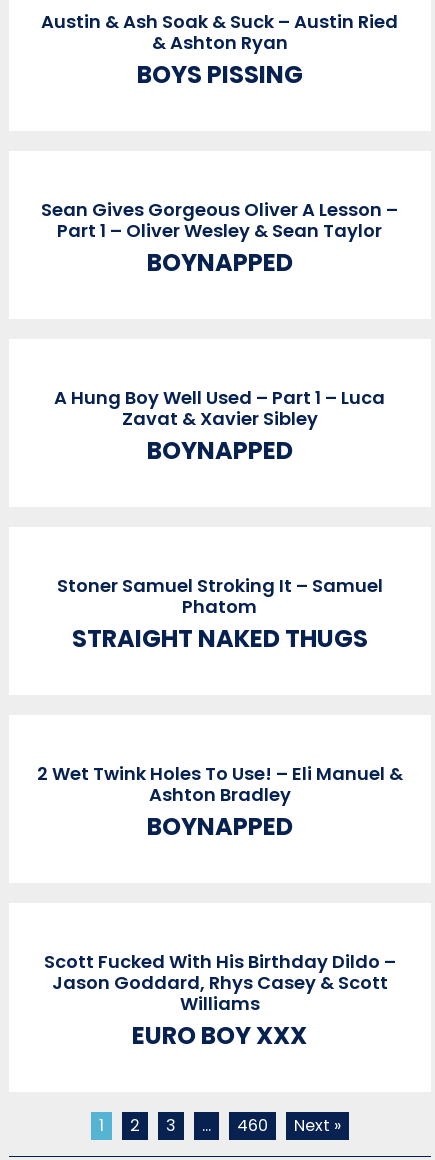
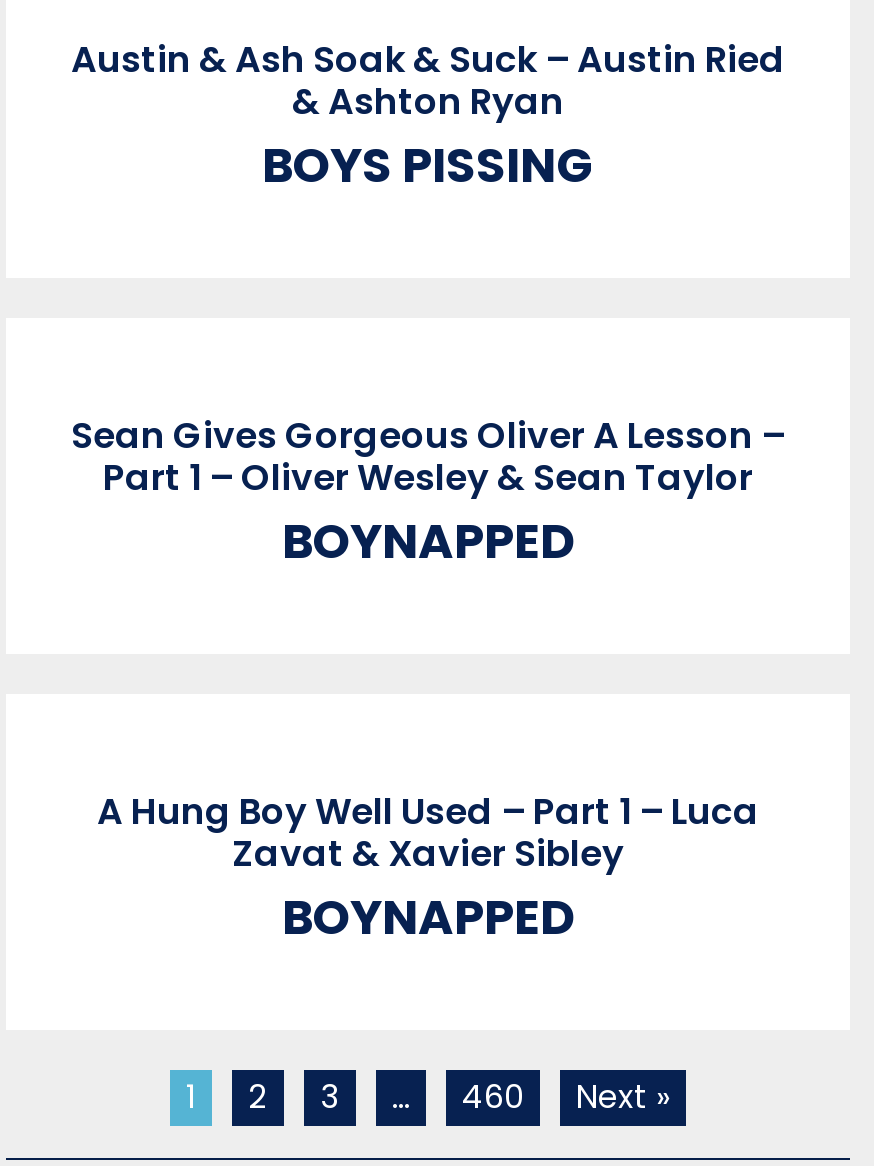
- Stoner Samuel Stroking It – Samuel
- Phatom
- STRAIGHT NAKED THUGS

- 2 Wet Twink Holes To Use! – Eli Manuel &
- Ashton Bradley
- BOYNAPPED

- Scott Fucked With His Birthday Dildo –
- Jason Goddard, Rhys Casey & Scott
- Williams
- EURO BOY XXX
